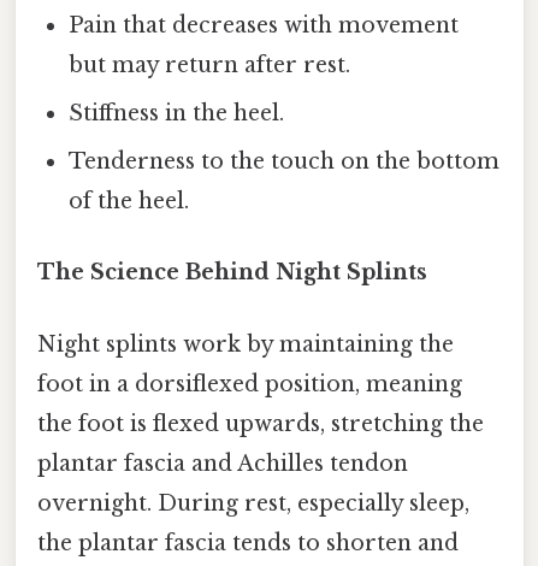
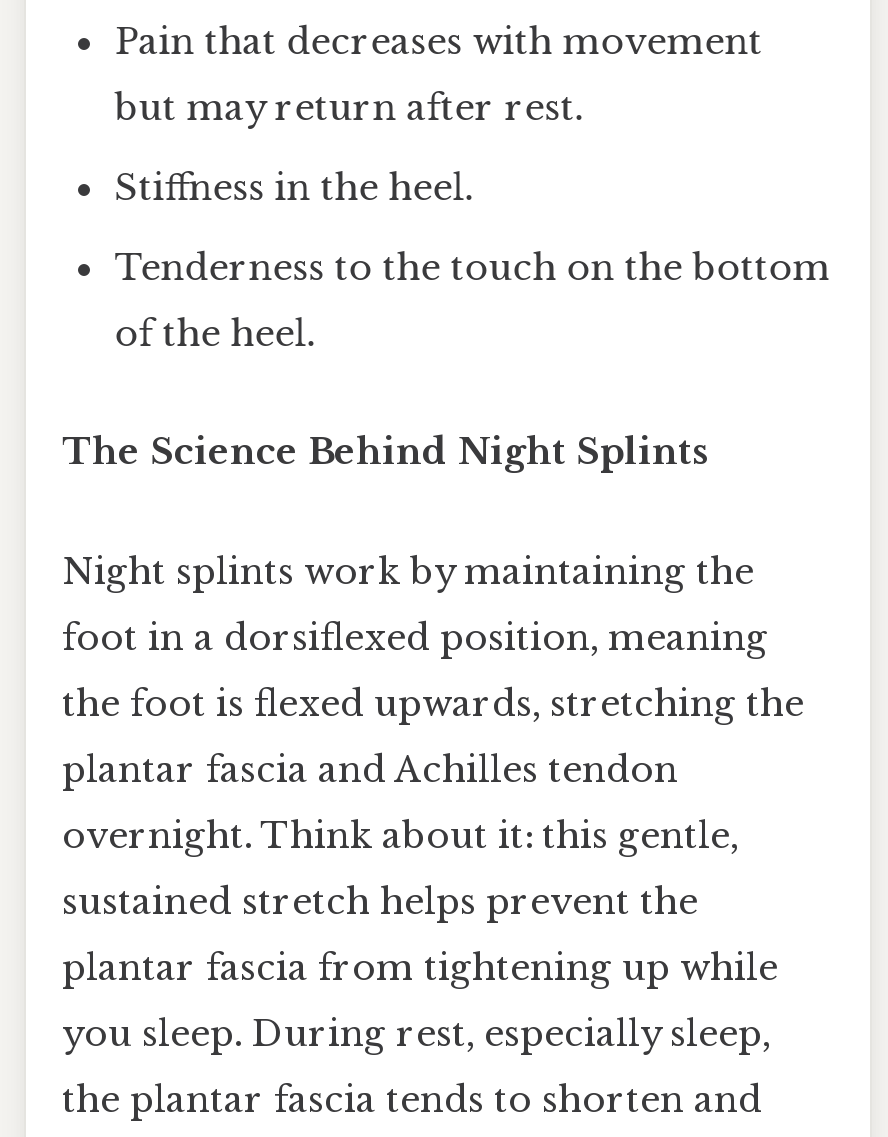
- overnight. During rest, especially sleep,
+ overnight. Think about it: this gentle,
+ sustained stretch helps prevent the
+ plantar fascia from tightening up while
+ you sleep. During rest, especially sleep,
